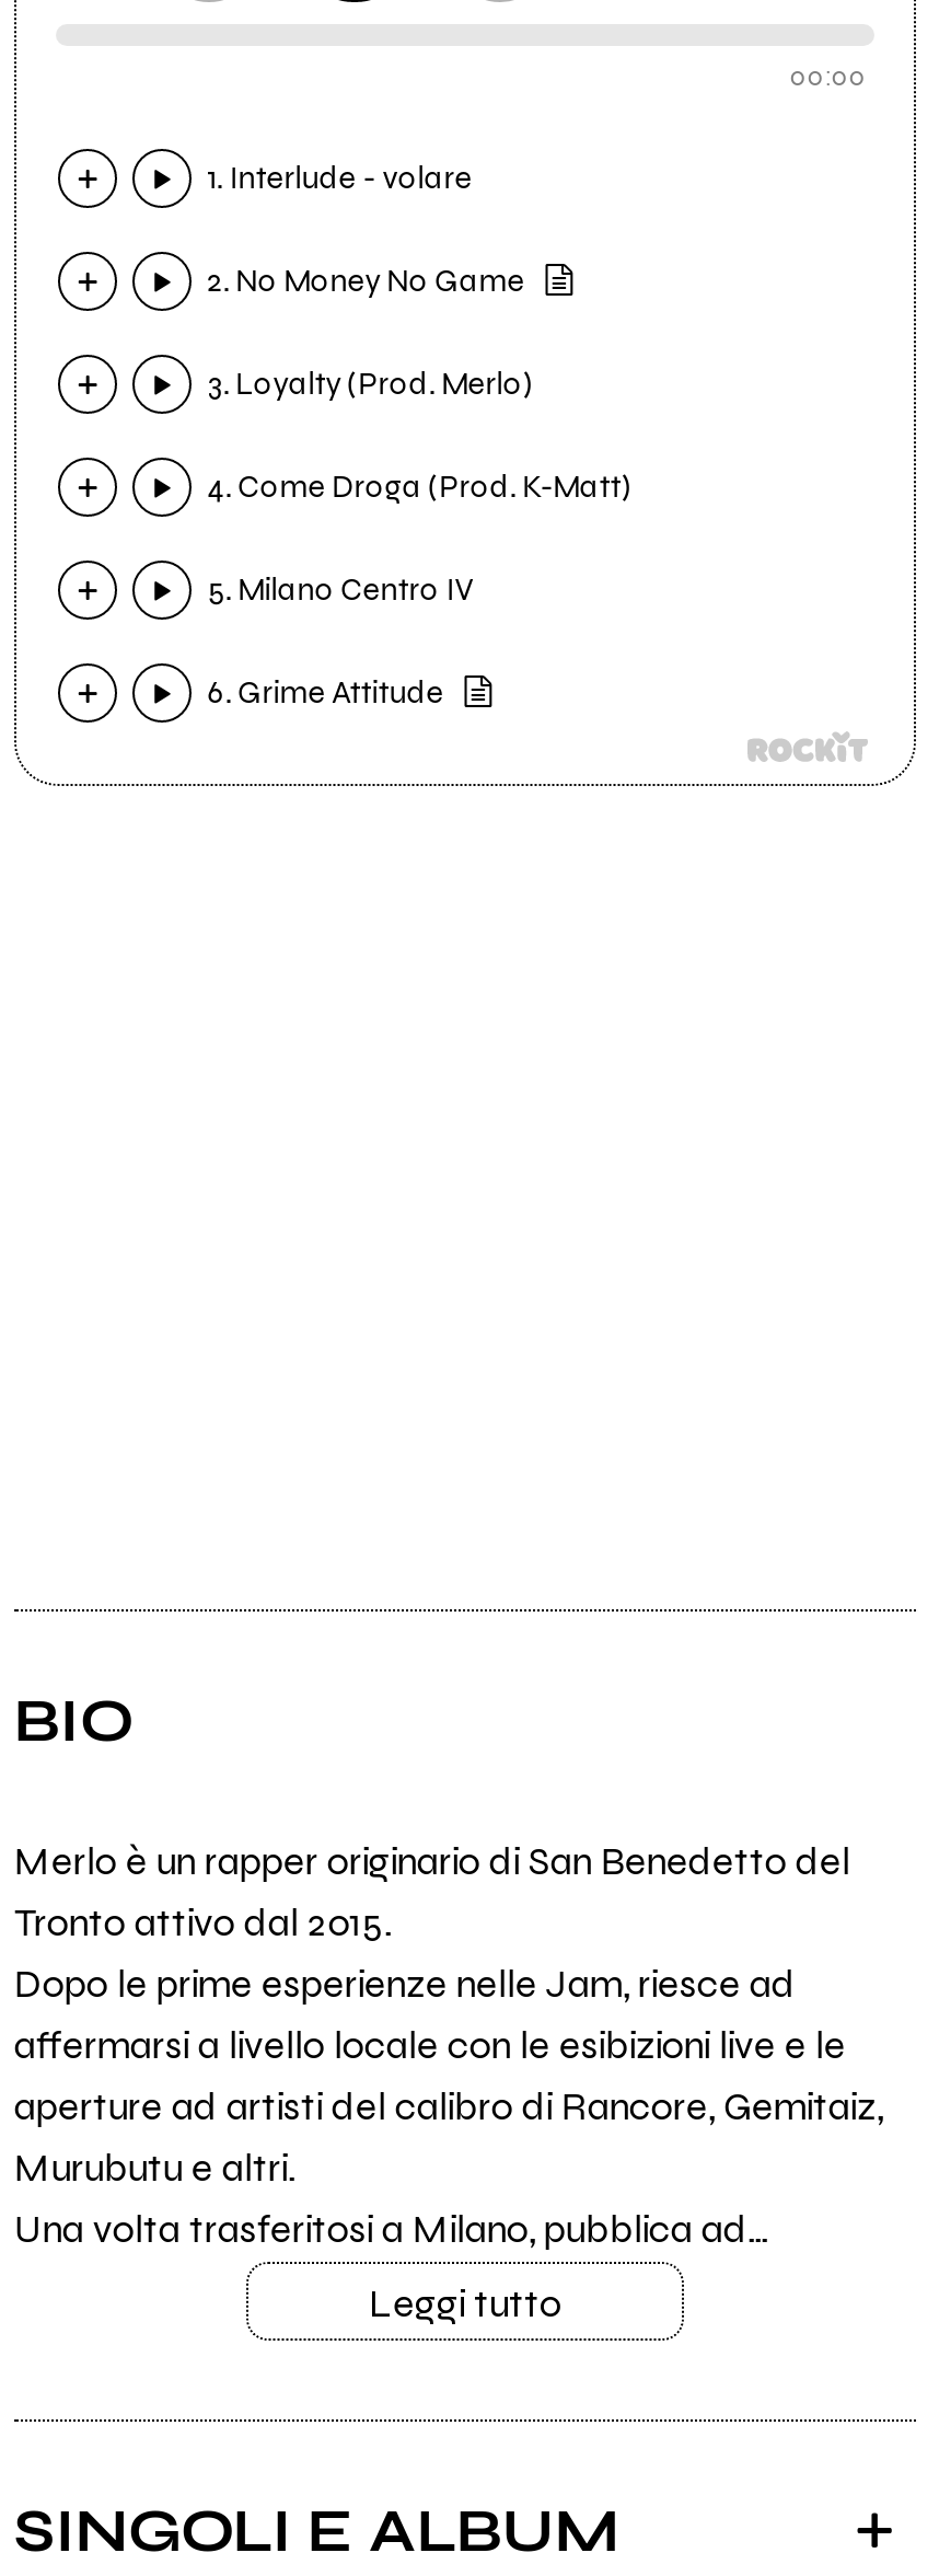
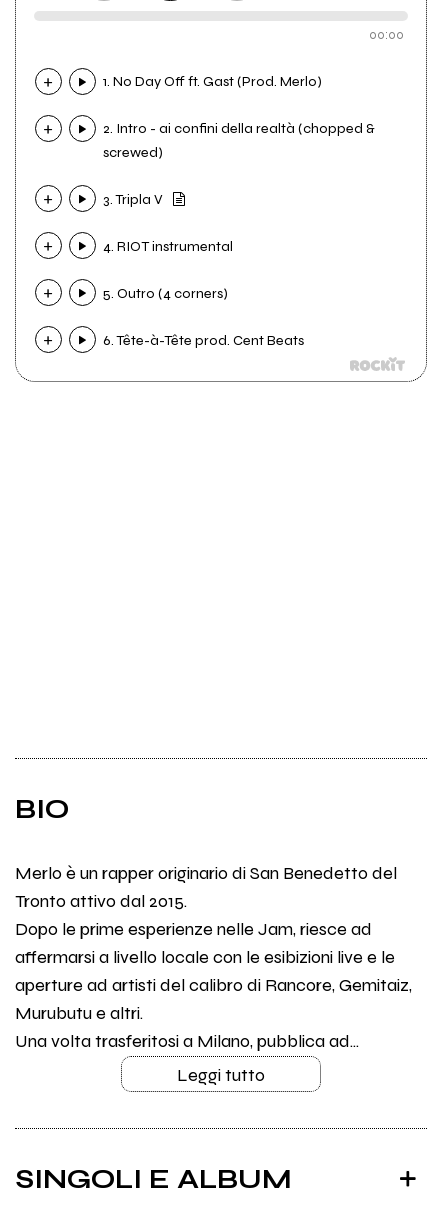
- 1. Interlude - volare
+ 1. No Day Off ft. Gast (Prod. Merlo)

- 2. No Money No Game
+ 2. Intro - ai confini della realtà (chopped &
+ screwed)

- 3. Loyalty (Prod. Merlo)
+ 3. Tripla V

- 4. Come Droga (Prod. K-Matt)
+ 4. RIOT instrumental

- 5. Milano Centro IV
+ 5. Outro (4 corners)

- 6. Grime Attitude
+ 6. Tête-à-Tête prod. Cent Beats
